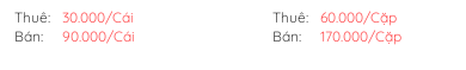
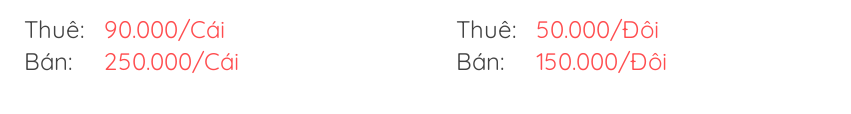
- Thuê: 30.000/Cái
+ Thuê: 90.000/Cái

- Thuê: 60.000/Cặp
+ Thuê: 50.000/Đôi

- Bán: 90.000/Cái
+ Bán: 250.000/Cái

- Bán: 170.000/Cặp
+ Bán: 150.000/Đôi
